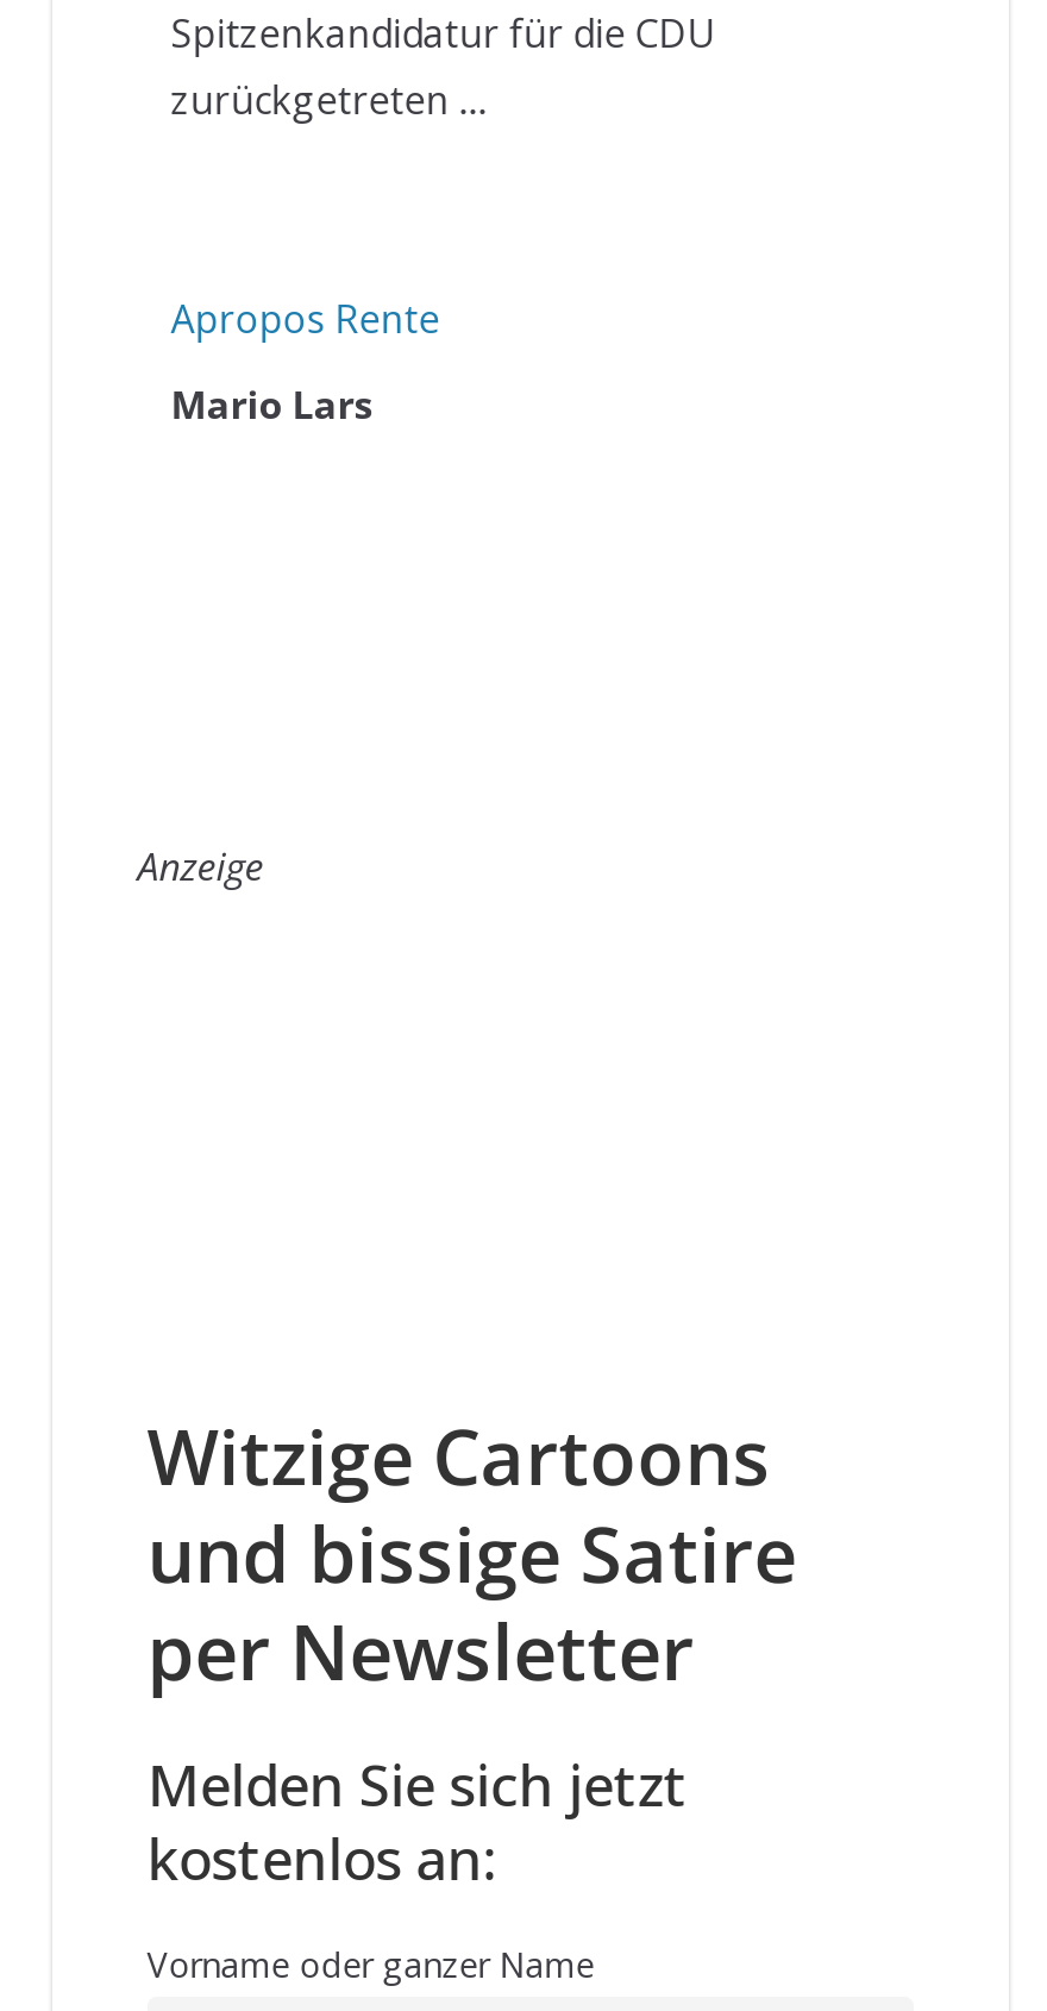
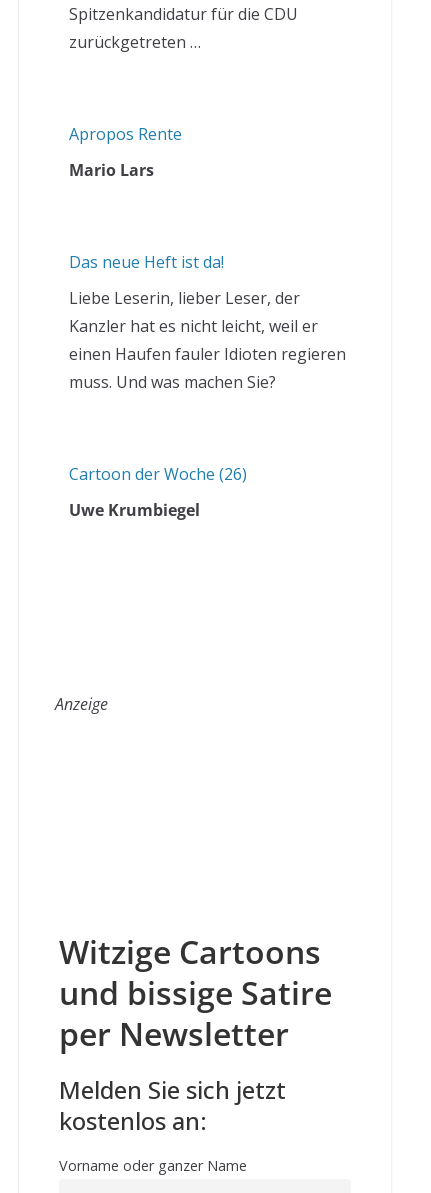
+ Das neue Heft ist da!
+ Liebe Leserin, lieber Leser, der
+ Kanzler hat es nicht leicht, weil er
+ einen Haufen fauler Idioten regieren
+ muss. Und was machen Sie?

+ Cartoon der Woche (26)
+ Uwe Krumbiegel
